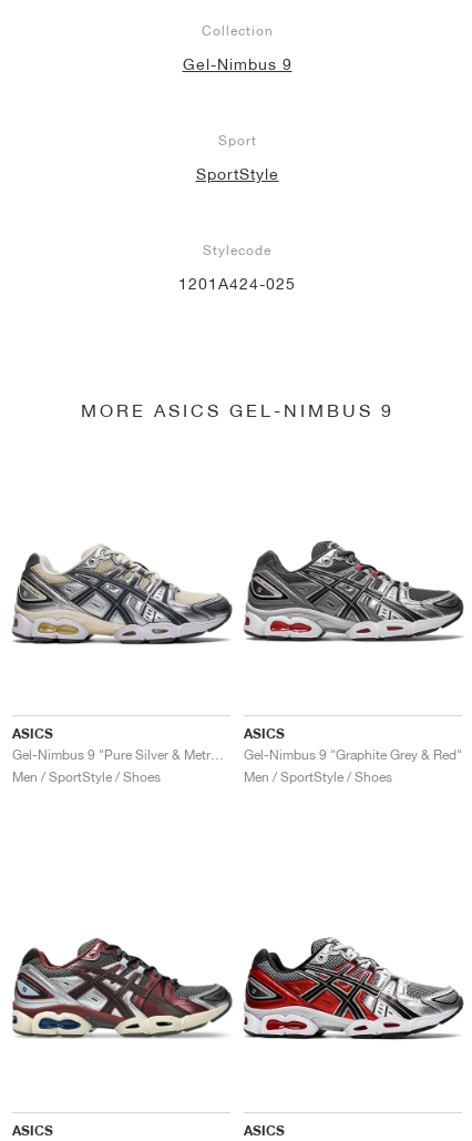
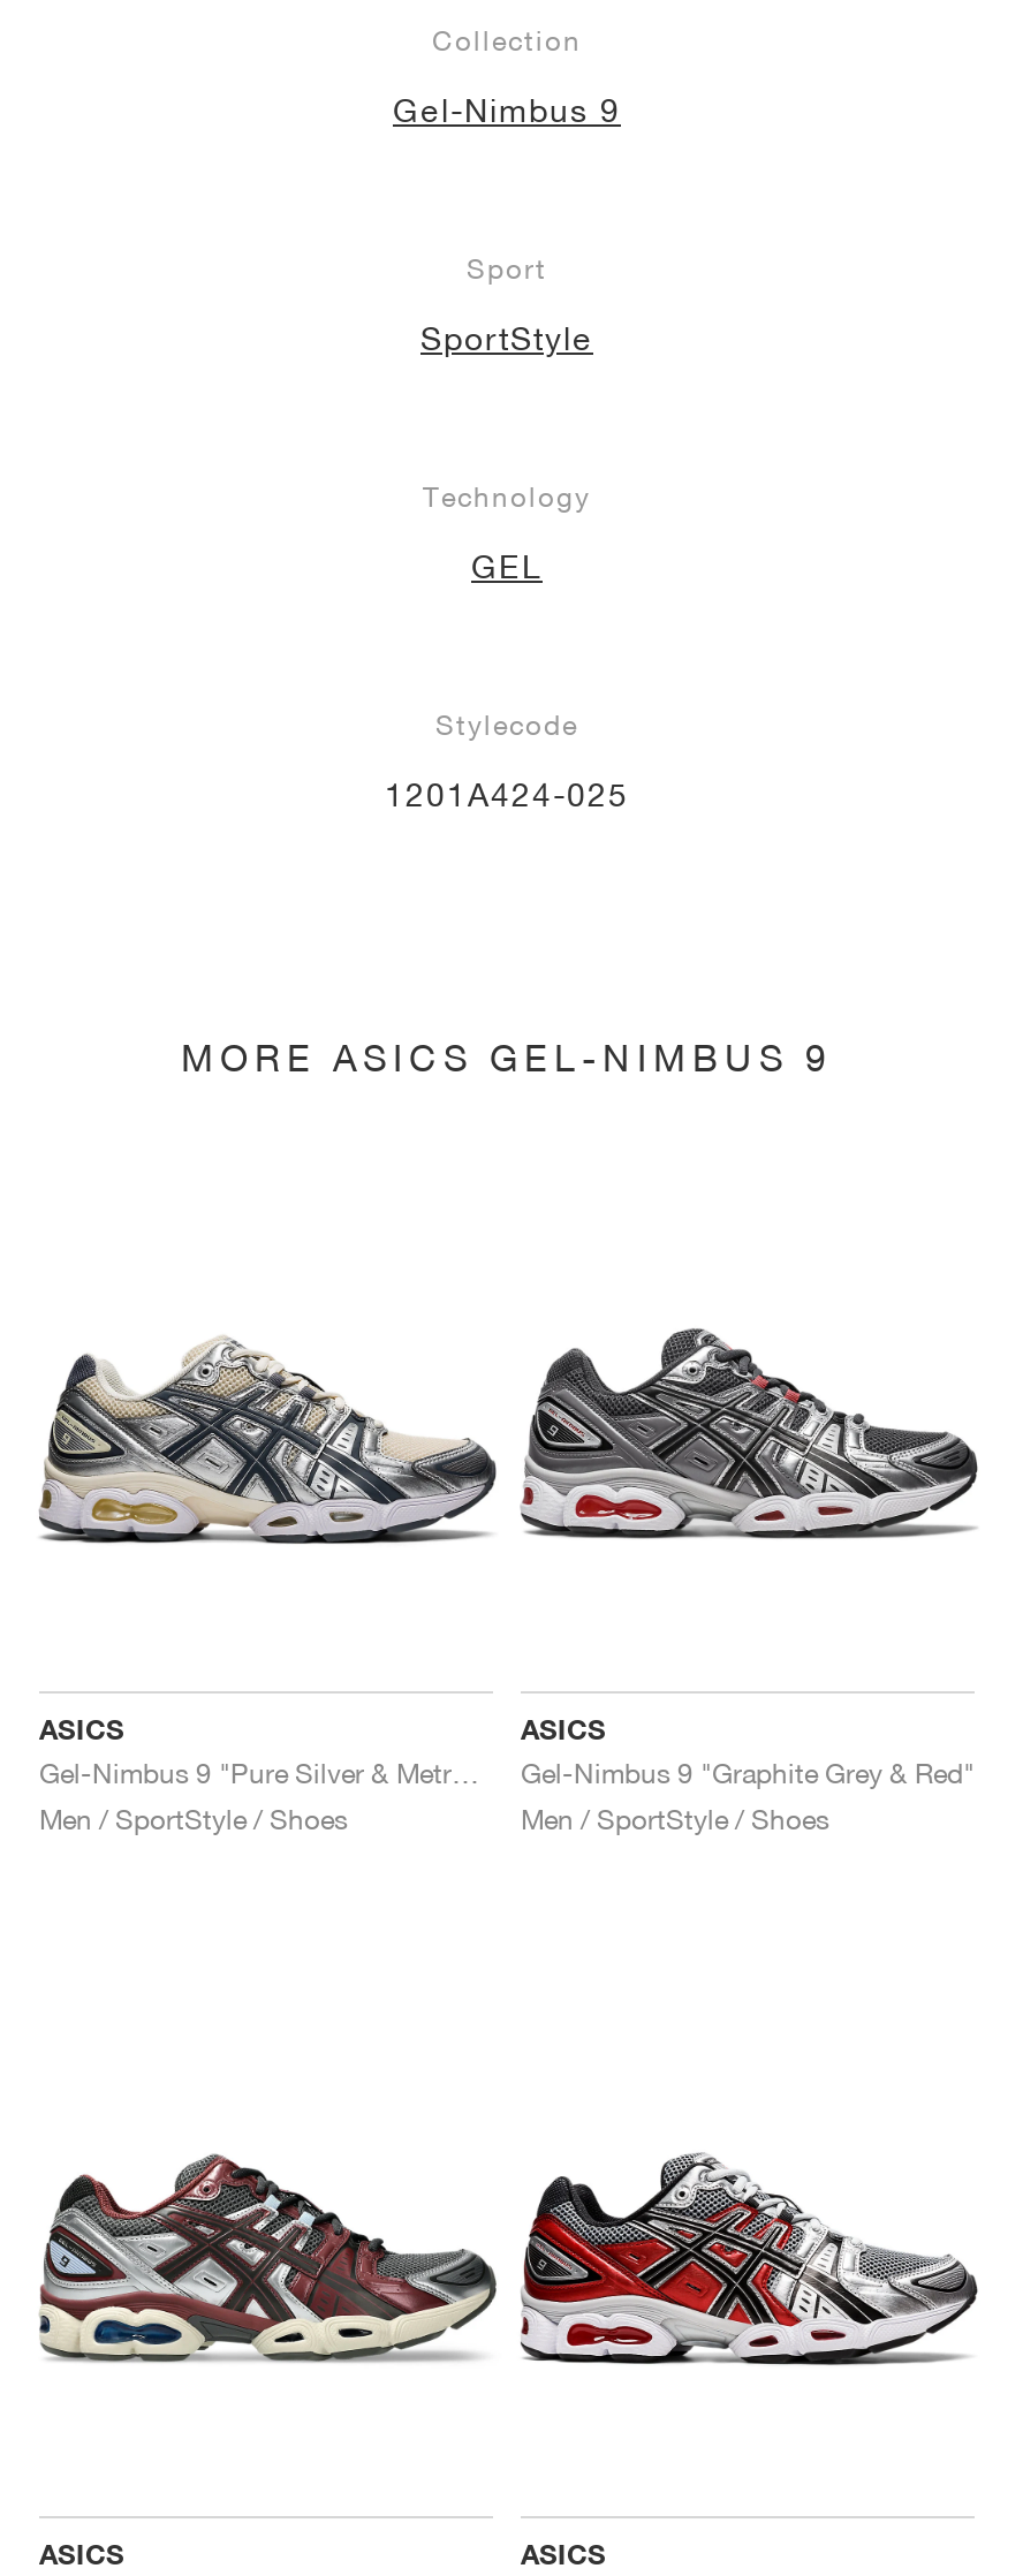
+ Technology
+ GEL
